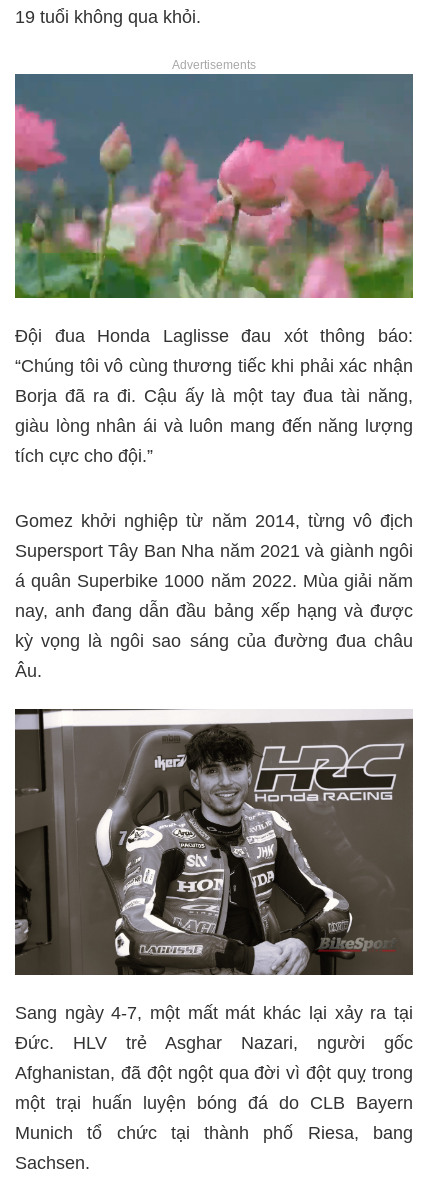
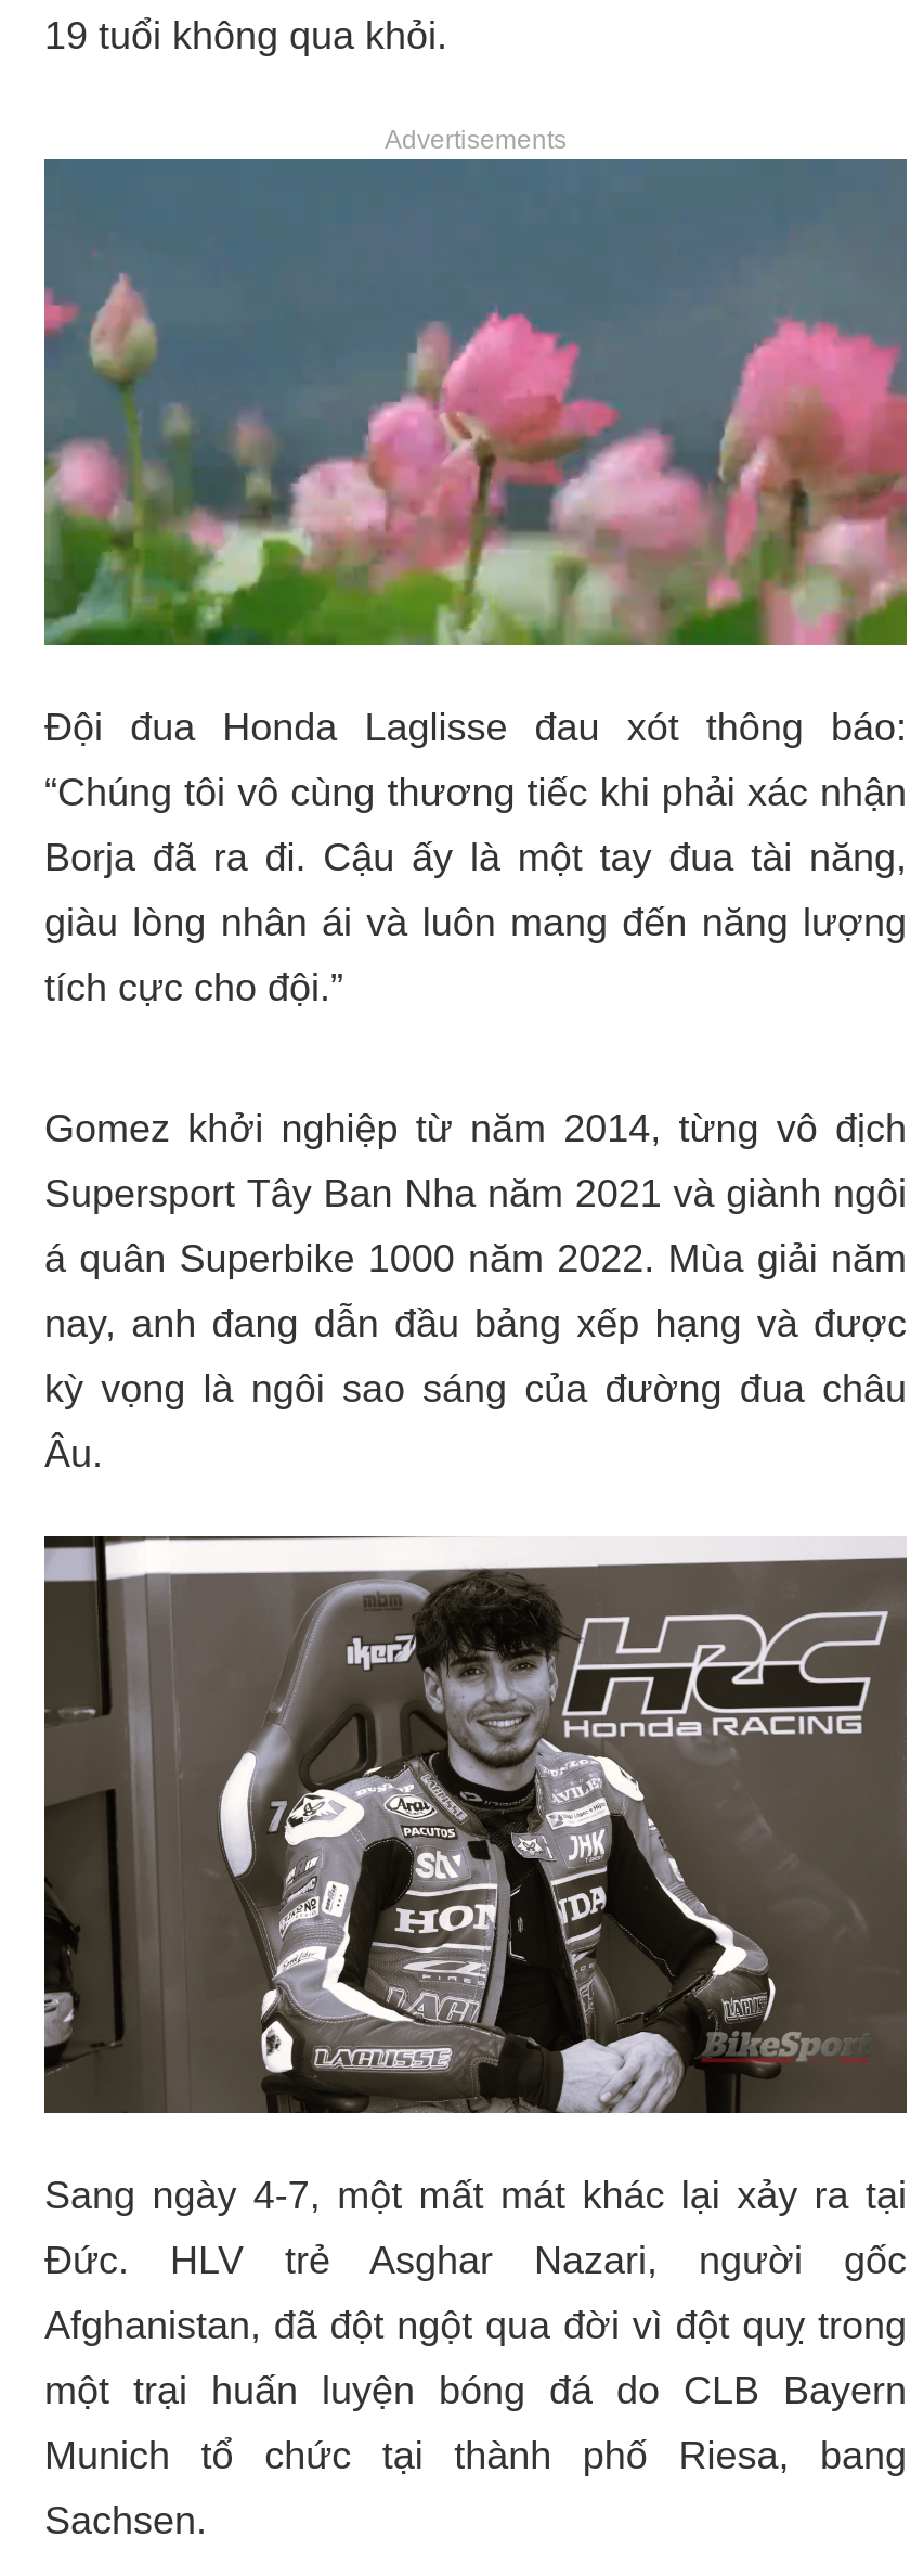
- [image]
+ [image]
